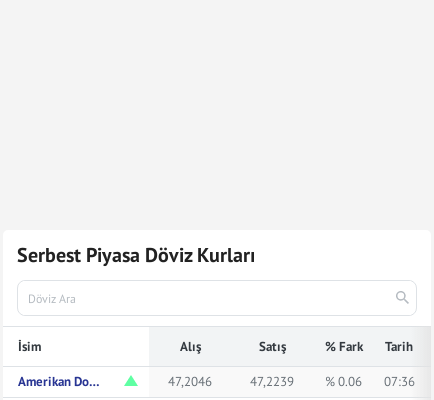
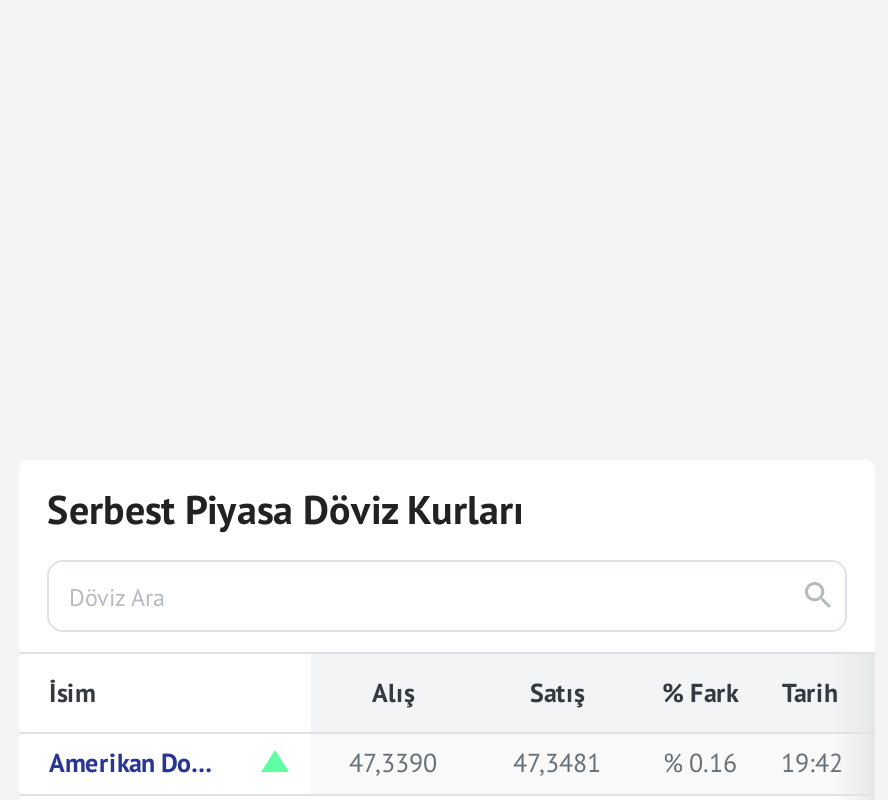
- 47,2046
+ 47,3390

- 47,2239
+ 47,3481

- % 0.06
+ % 0.16

- 07:36
+ 19:42
